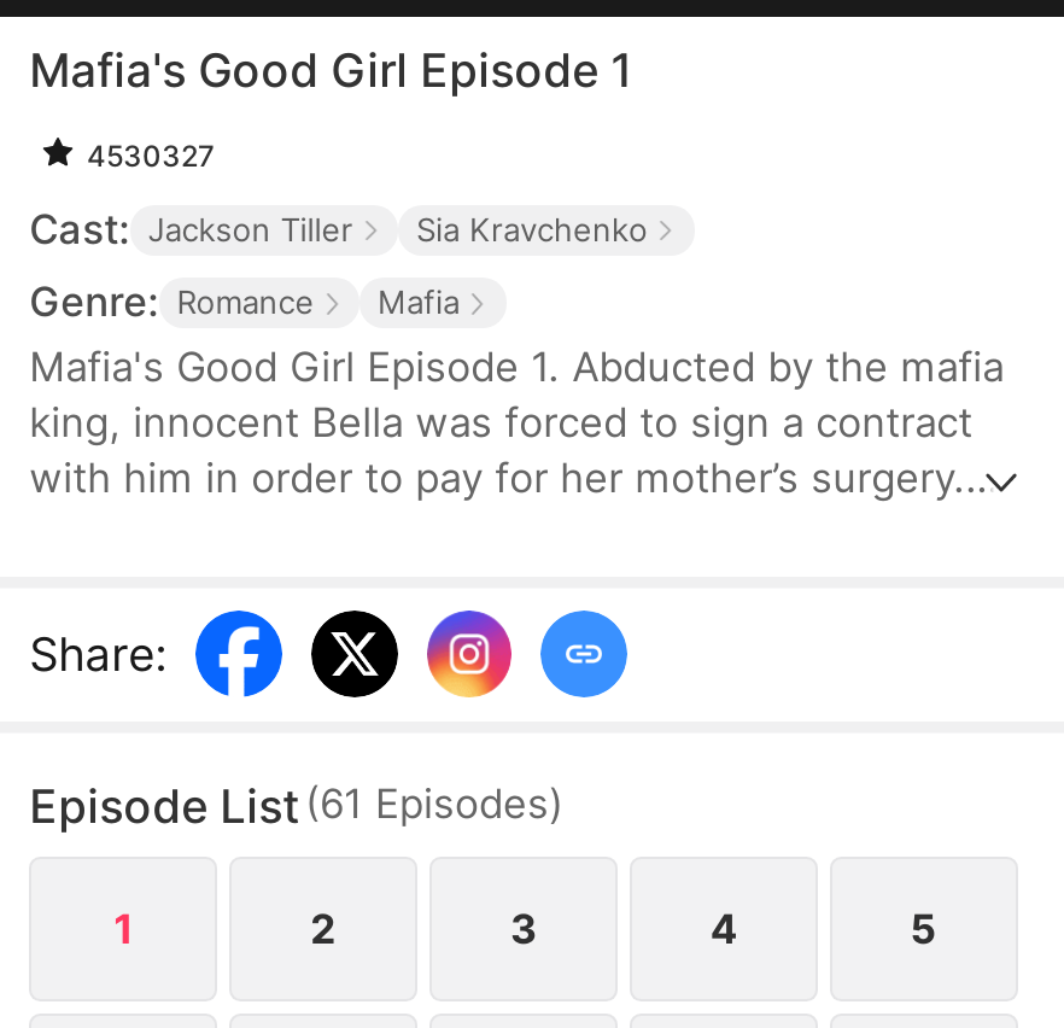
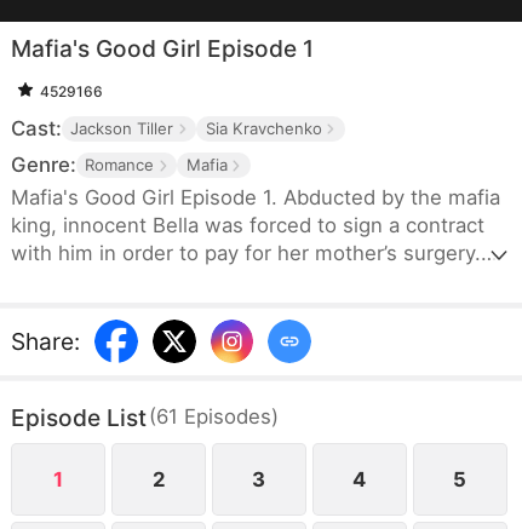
- 4530327
+ 4529166
